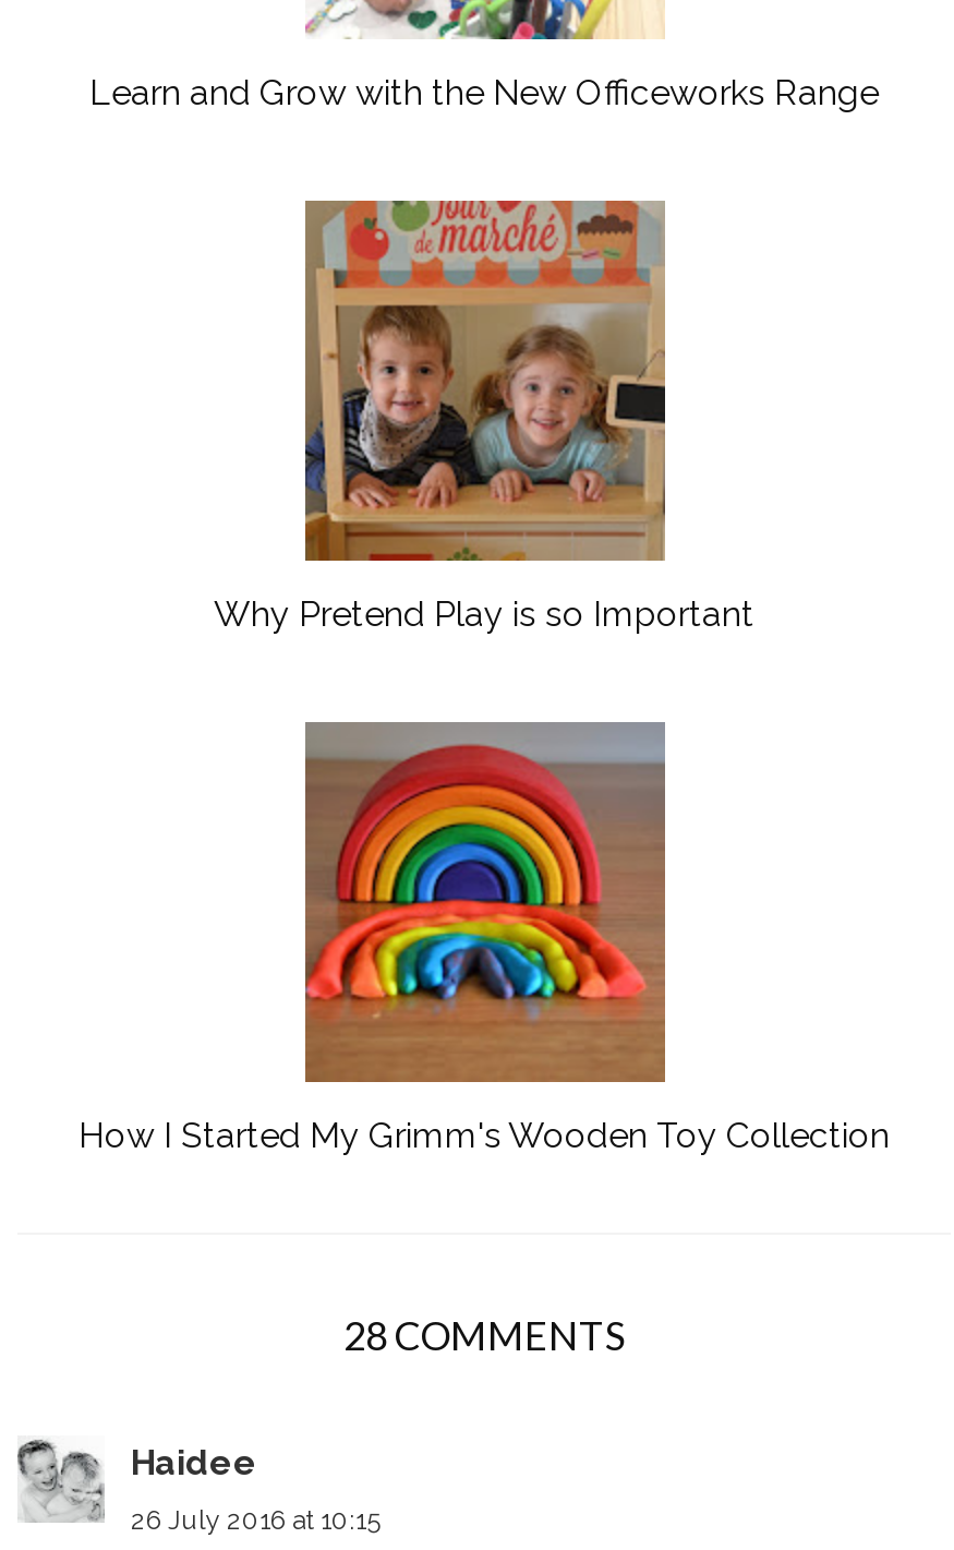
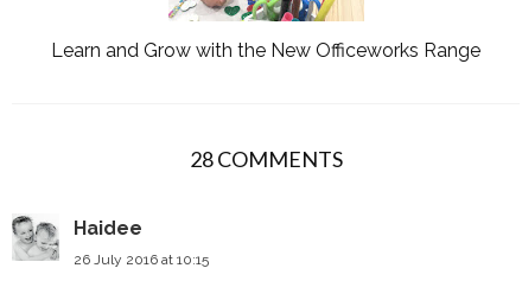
- [image]
- Why Pretend Play is so Important

- [image]
- How I Started My Grimm's Wooden Toy Collection
